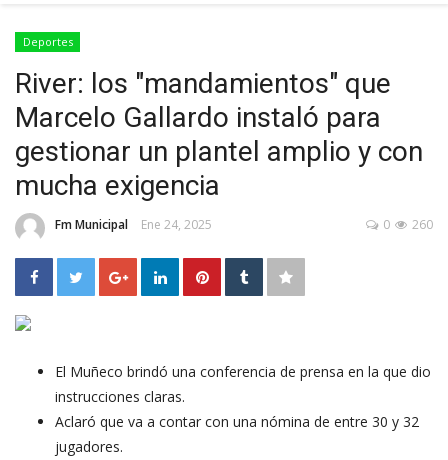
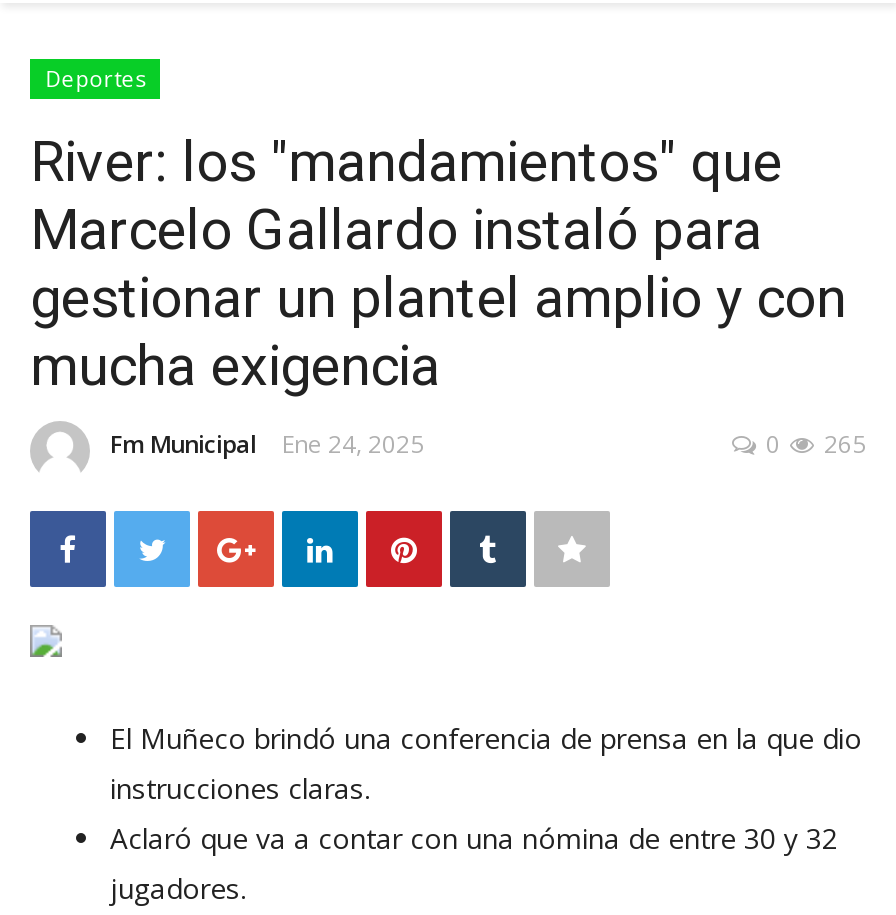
- 0 260
+ 0 265
